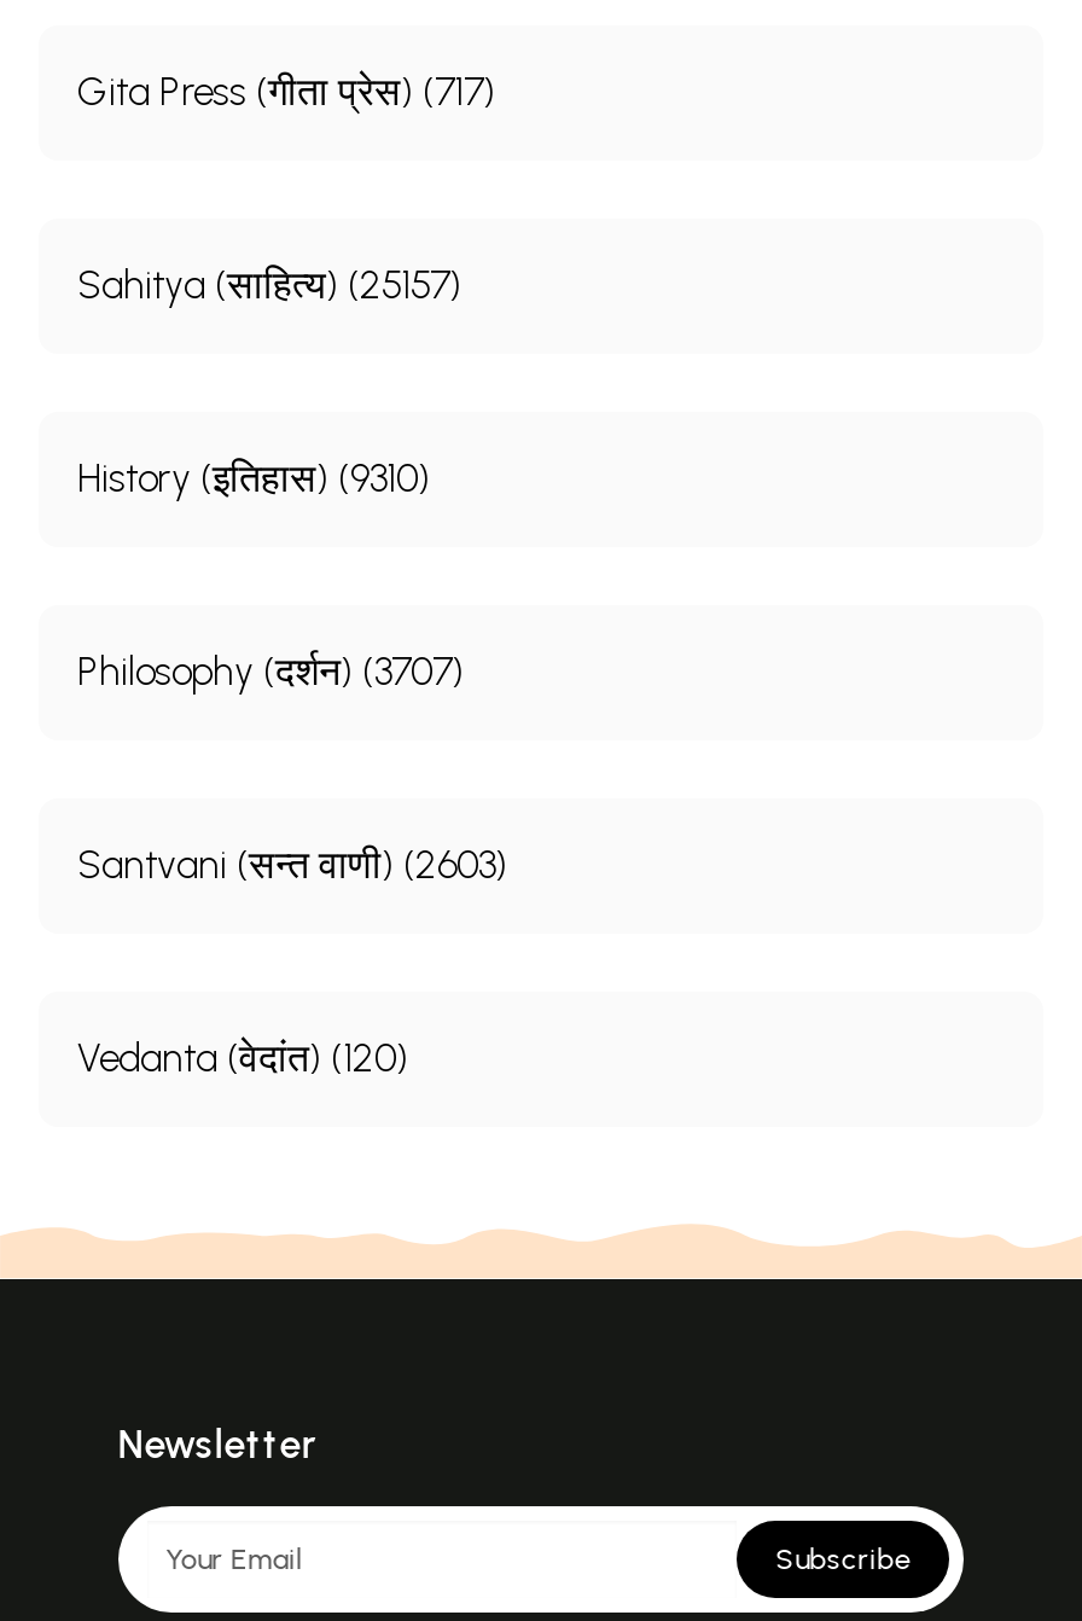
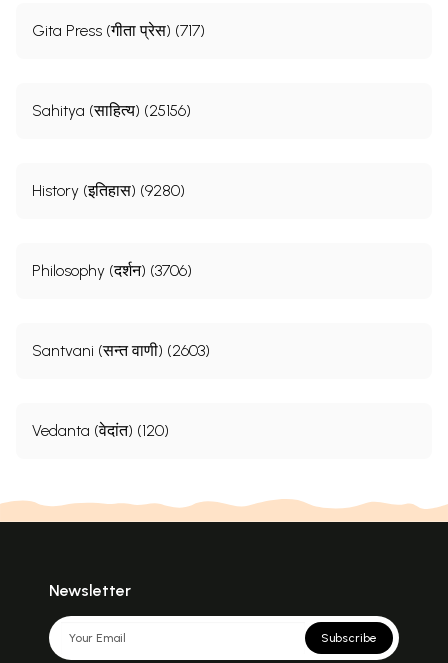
- Sahitya (साहित्य) (25157)
+ Sahitya (साहित्य) (25156)

- History (इतिहास) (9310)
+ History (इतिहास) (9280)

- Philosophy (दर्शन) (3707)
+ Philosophy (दर्शन) (3706)
